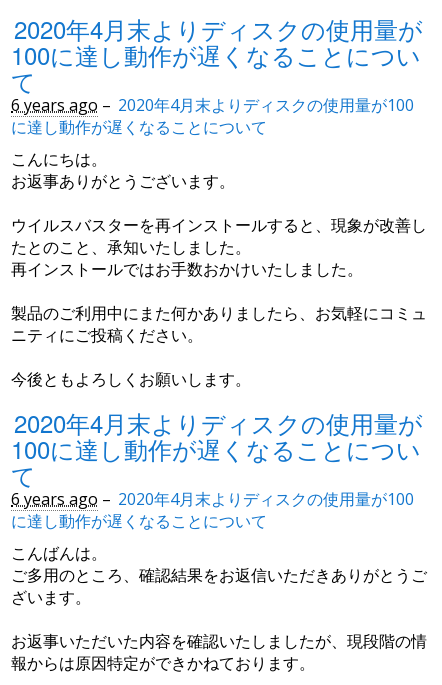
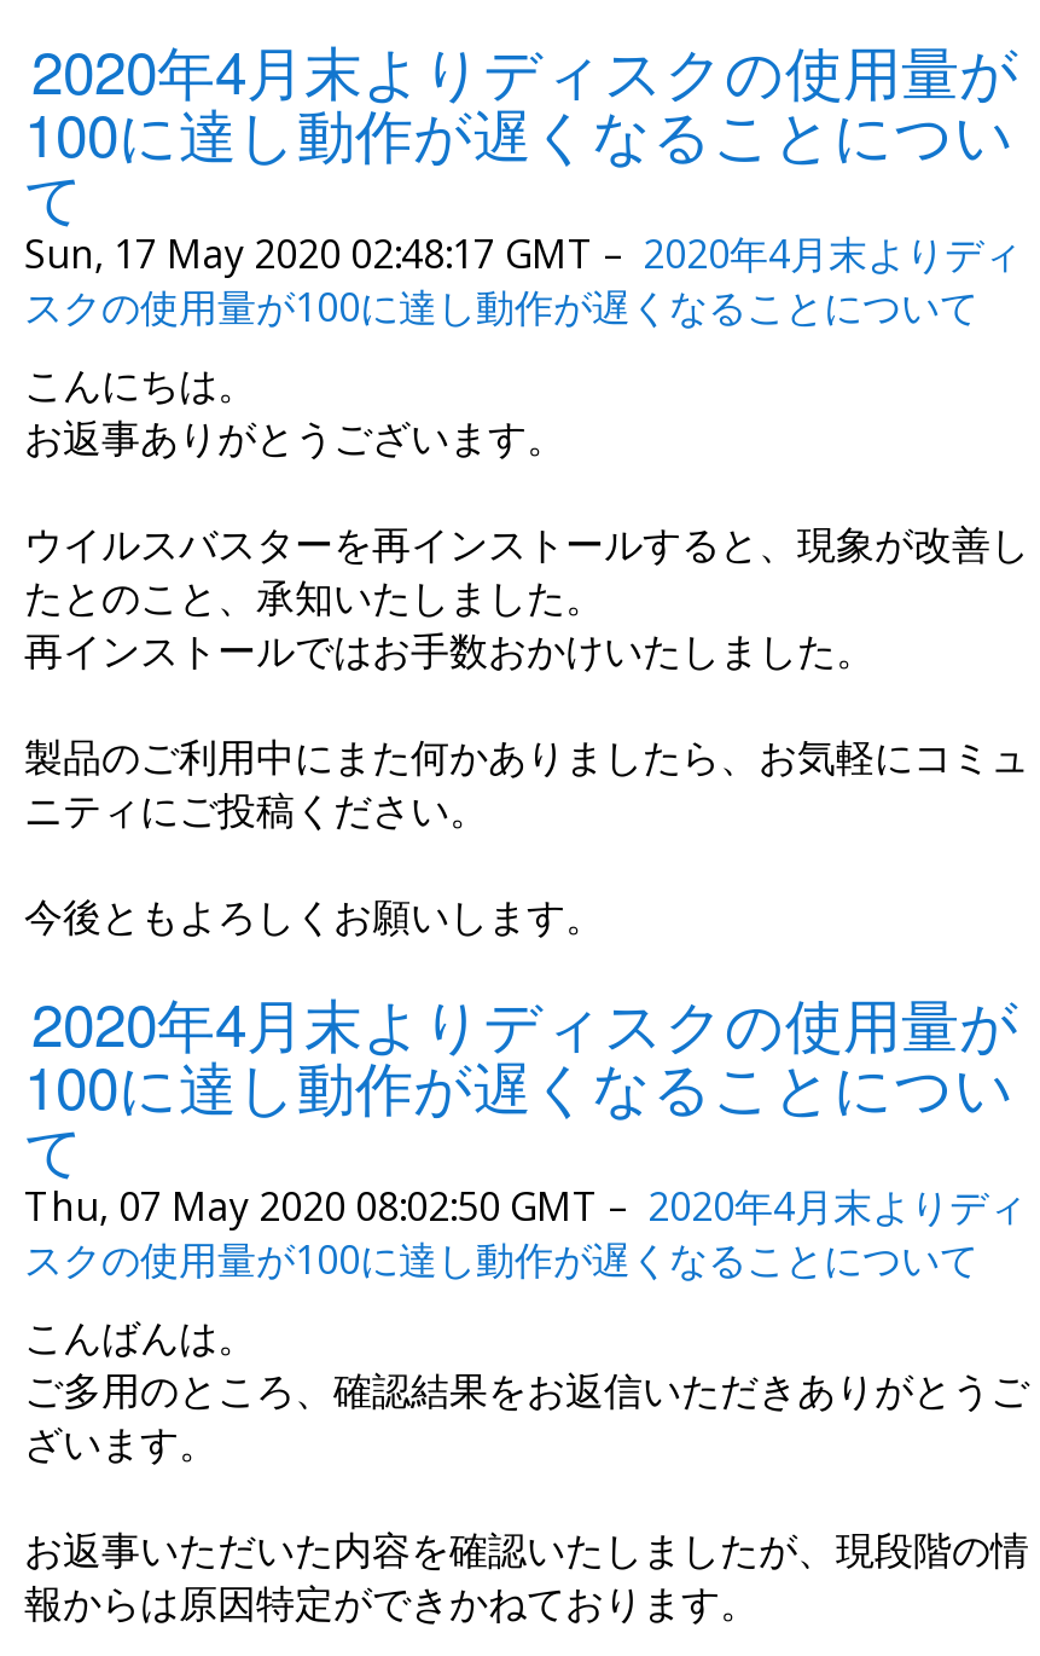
- 6 years ago – 2020年4月末よりディスクの使用量が100
- に達し動作が遅くなることについて
+ Sun, 17 May 2020 02:48:17 GMT – 2020年4月末よりディ
+ スクの使用量が100に達し動作が遅くなることについて

- 6 years ago – 2020年4月末よりディスクの使用量が100
- に達し動作が遅くなることについて
+ Thu, 07 May 2020 08:02:50 GMT – 2020年4月末よりディ
+ スクの使用量が100に達し動作が遅くなることについて
